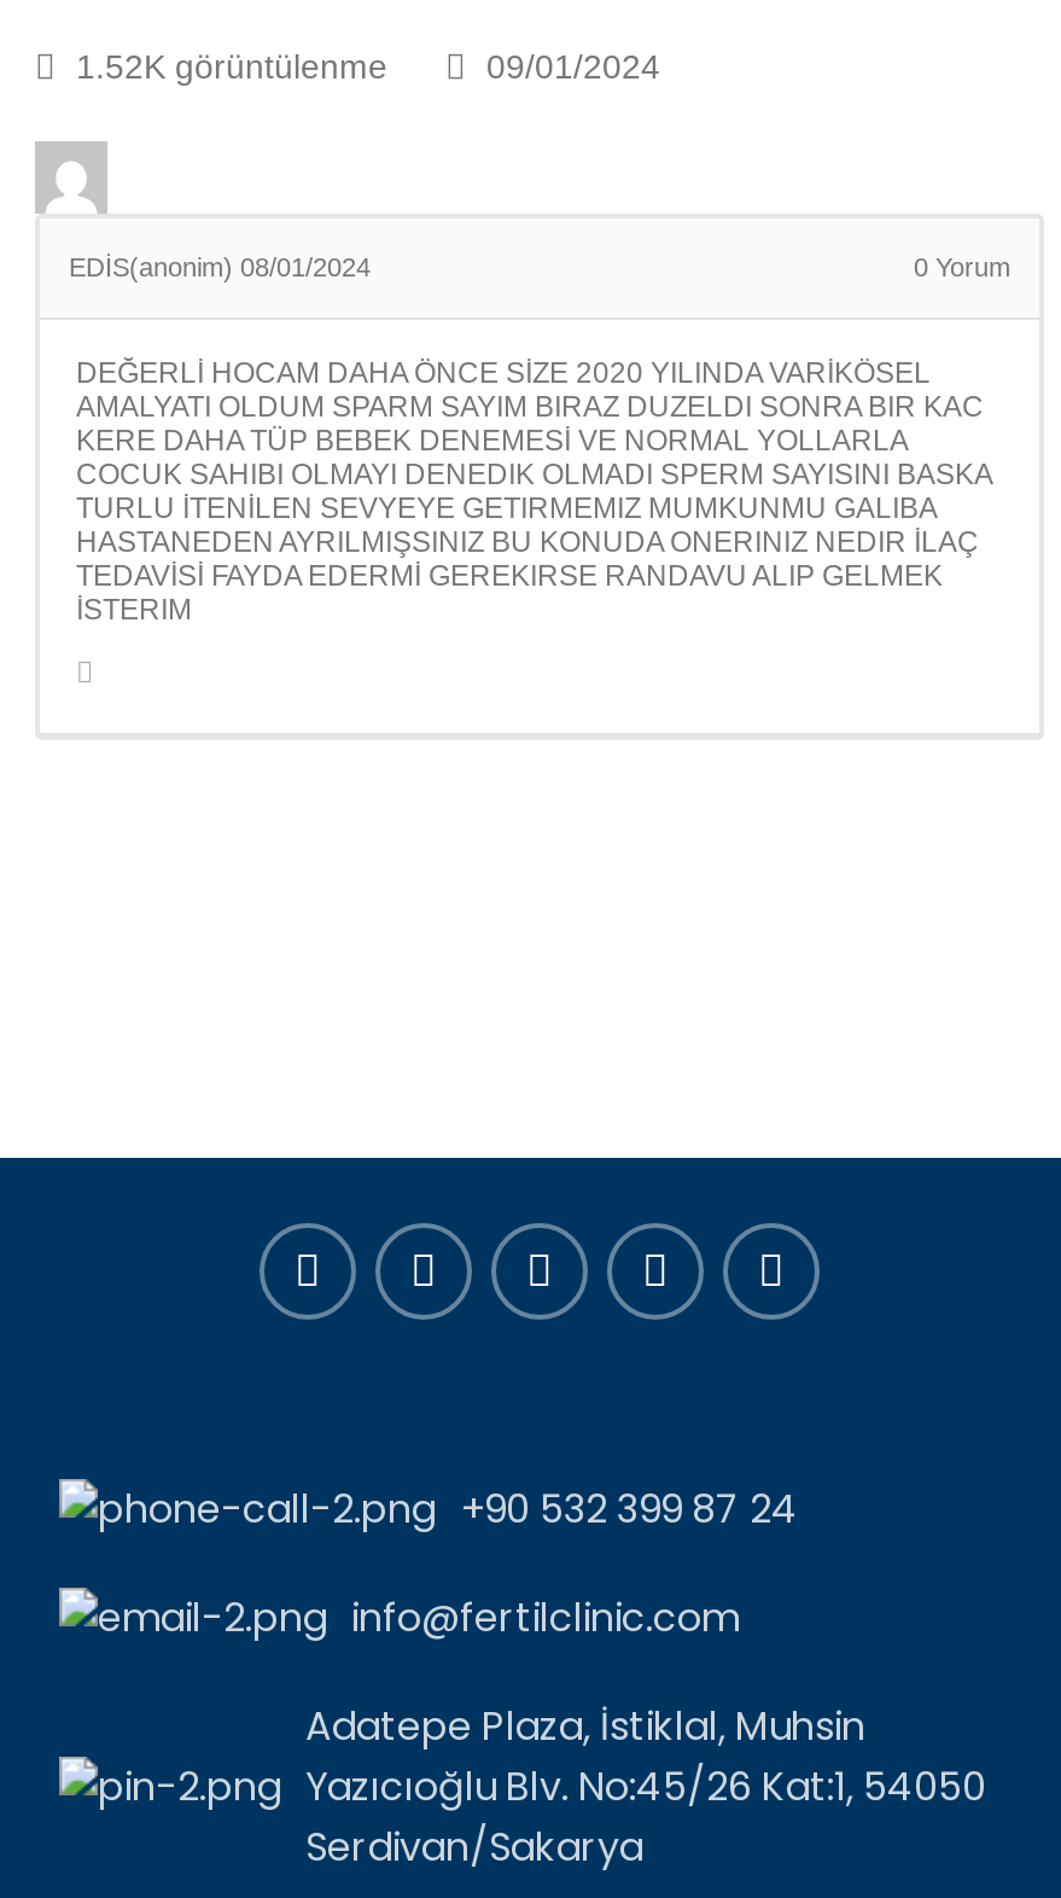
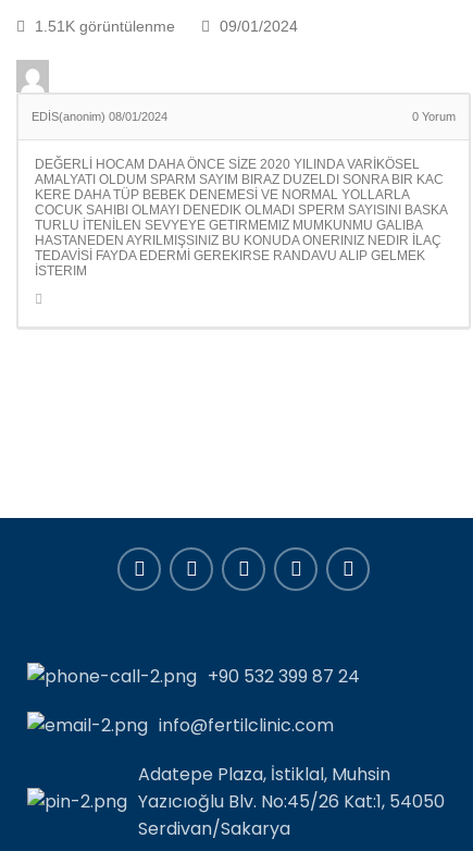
- 1.52K görüntülenme
+ 1.51K görüntülenme
